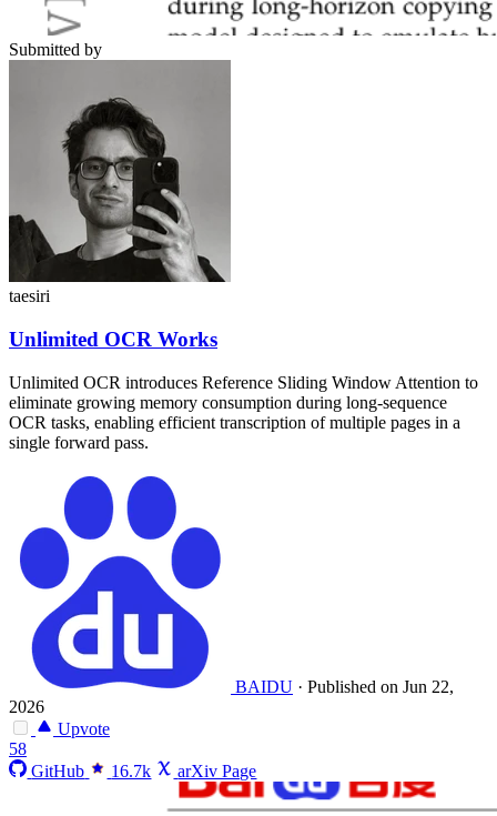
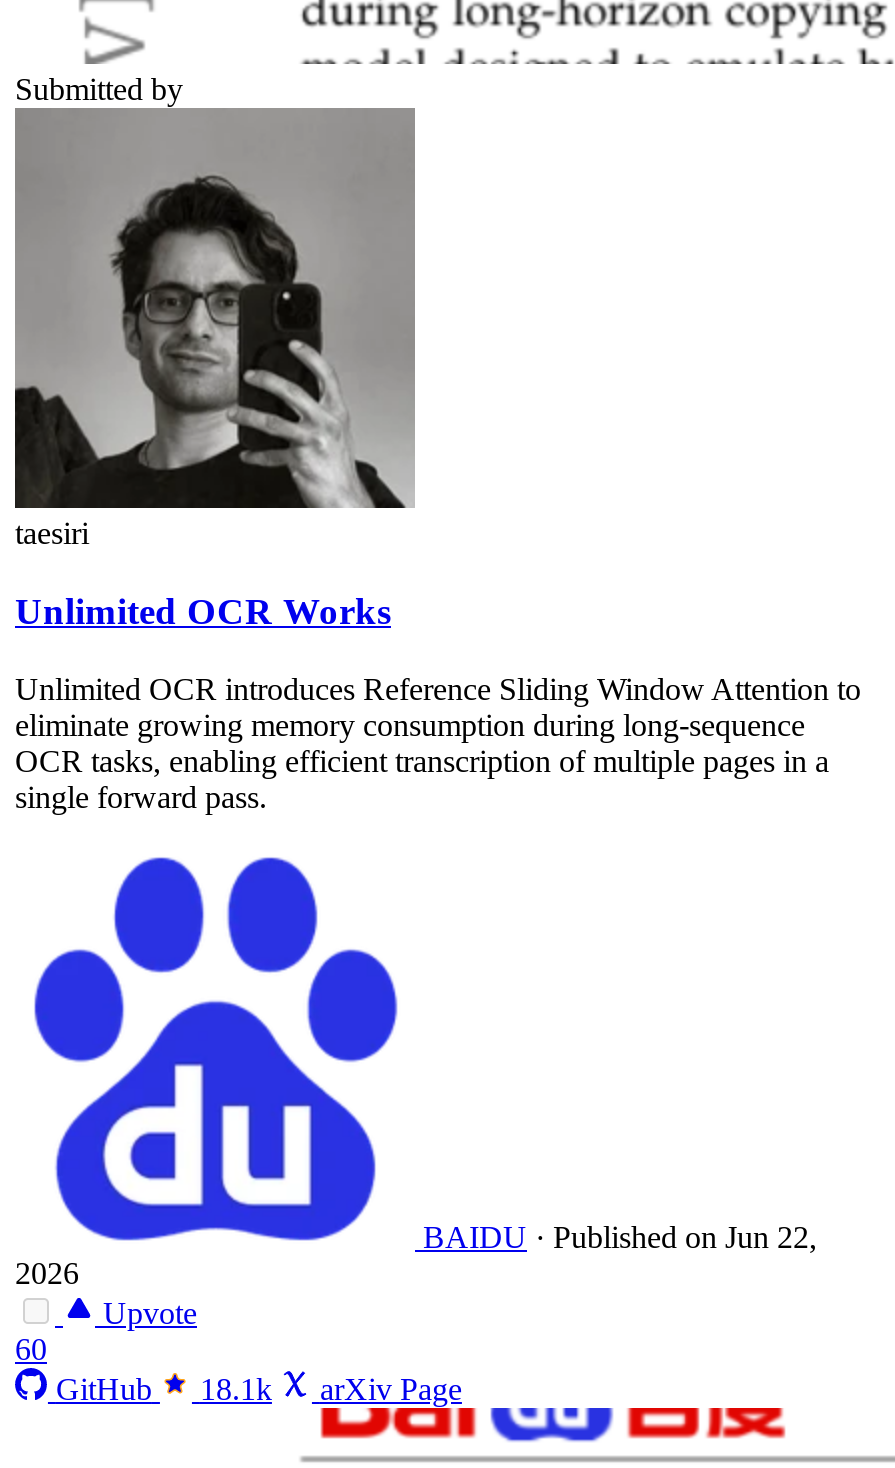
- 58
+ 60

- GitHub 16.7k arXiv Page
+ GitHub 18.1k arXiv Page
